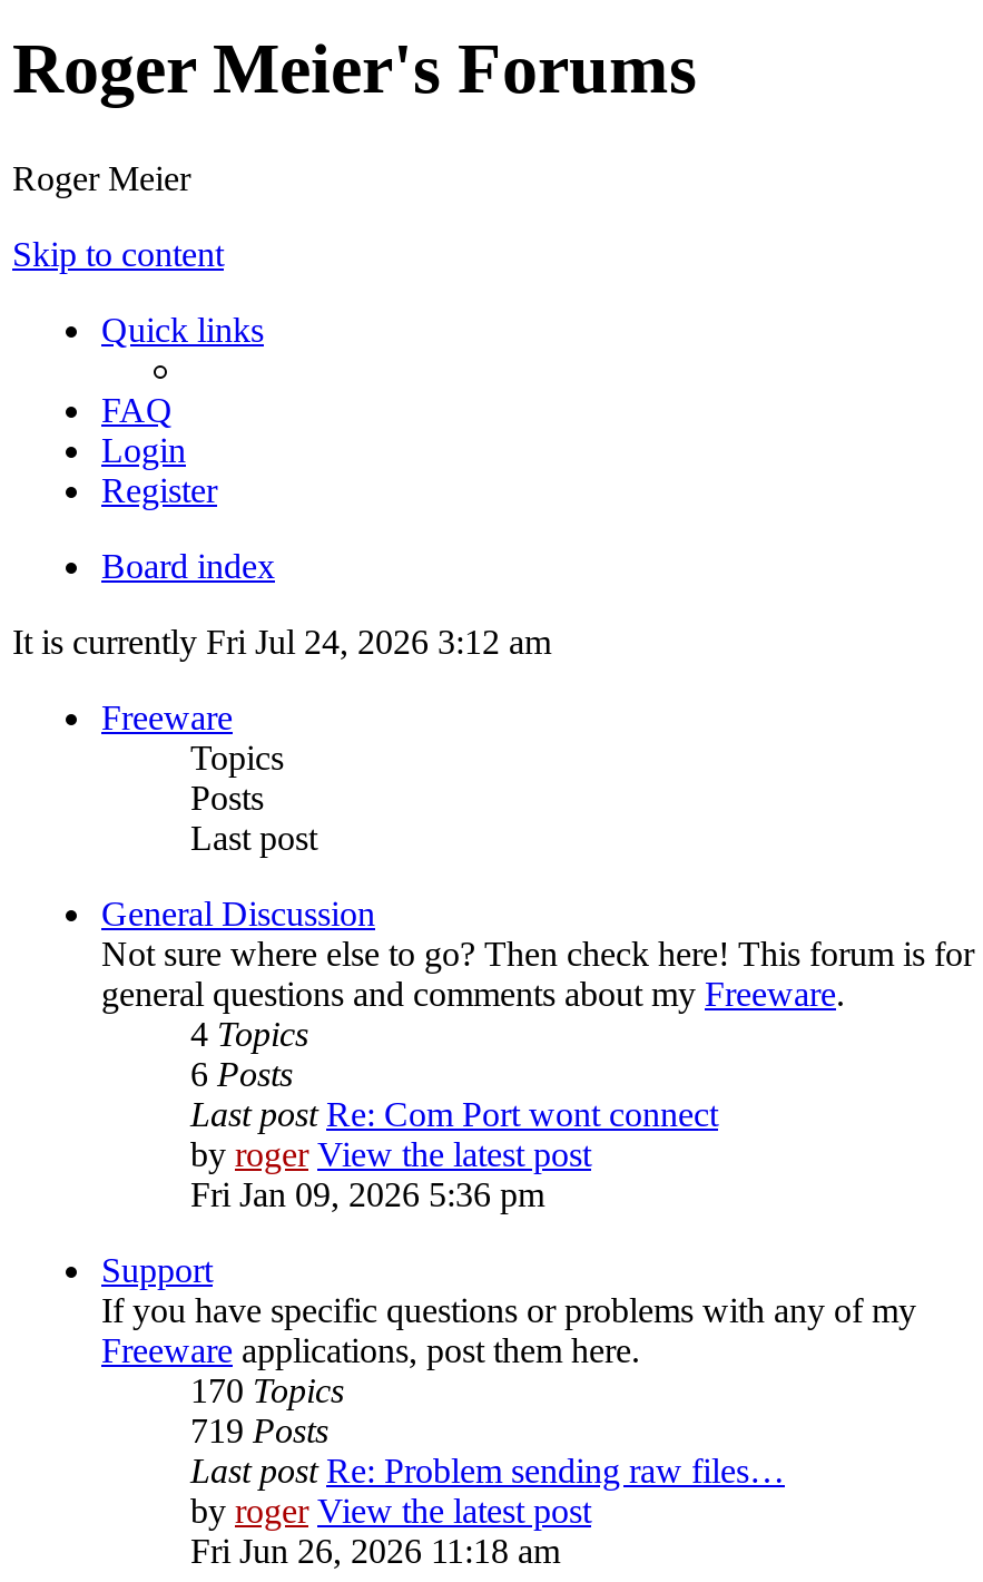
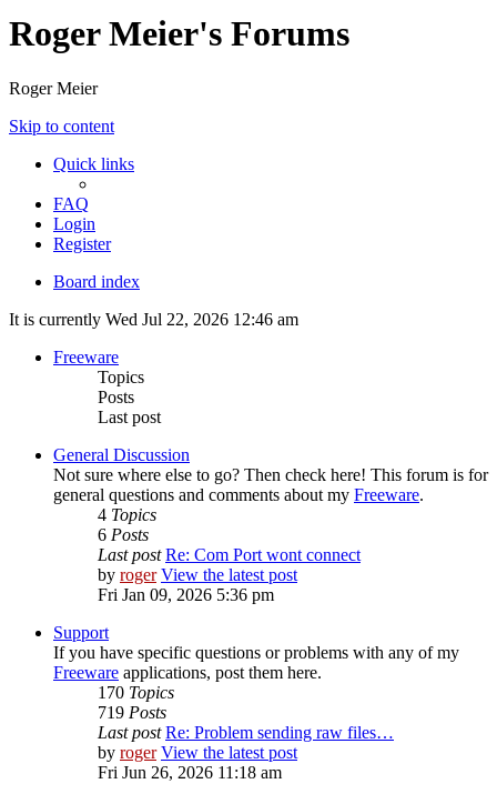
- It is currently Fri Jul 24, 2026 3:12 am
+ It is currently Wed Jul 22, 2026 12:46 am
